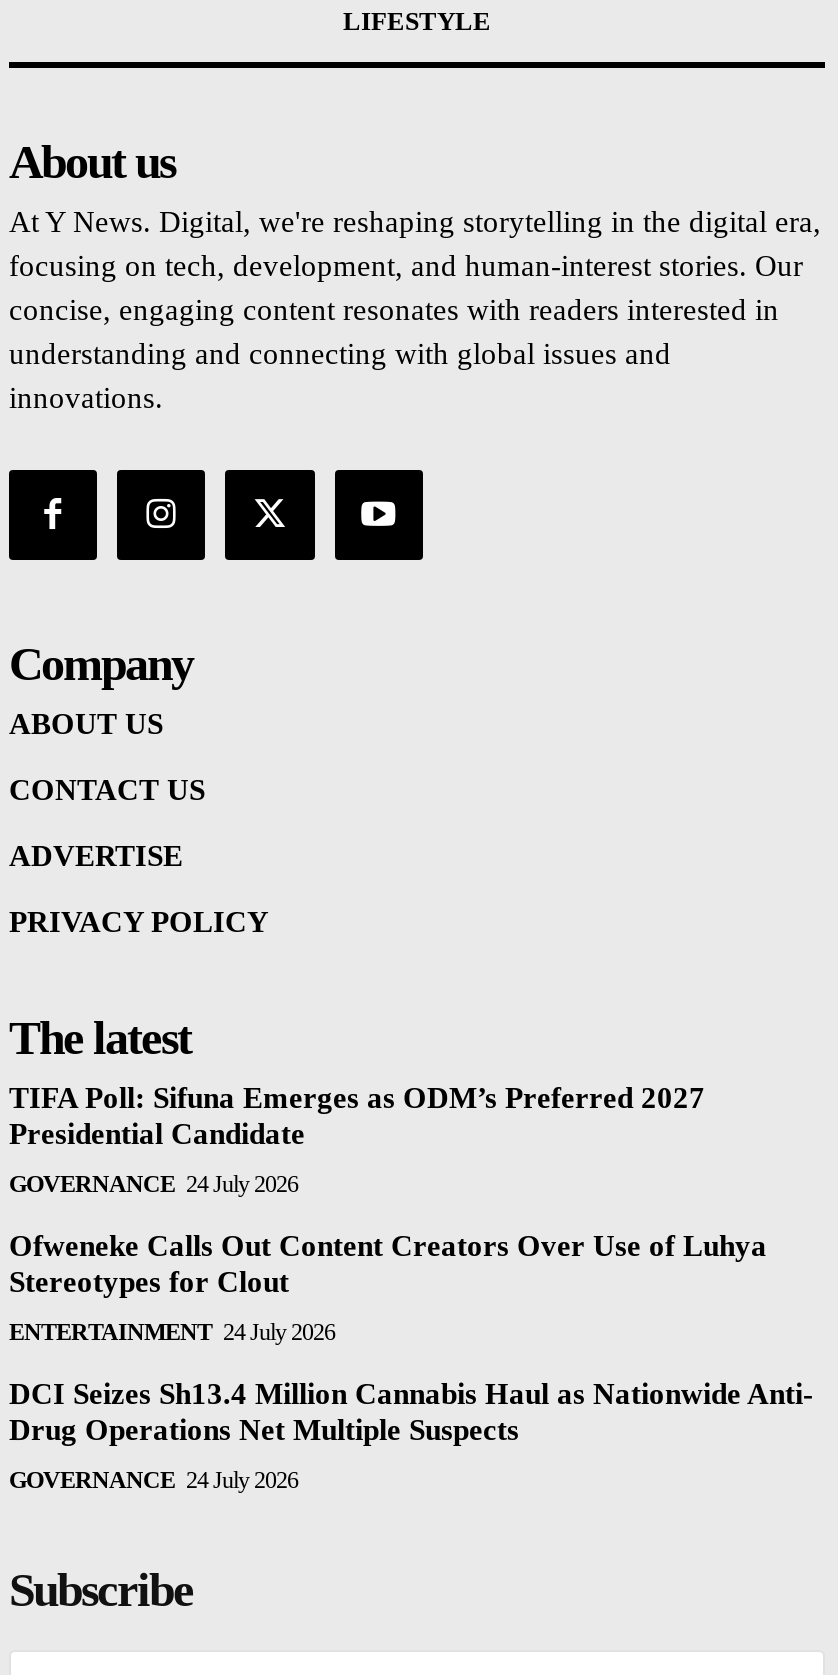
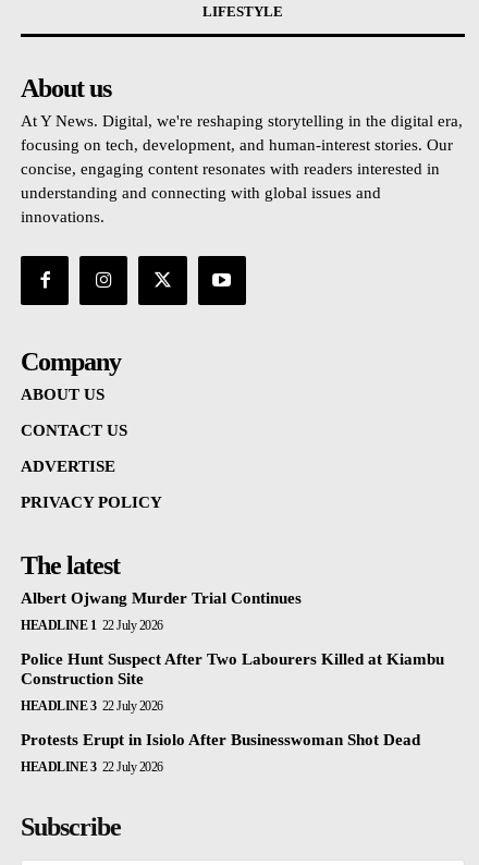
- TIFA Poll: Sifuna Emerges as ODM’s Preferred 2027
- Presidential Candidate
+ Albert Ojwang Murder Trial Continues

- GOVERNANCE 24 July 2026
+ HEADLINE 1 22 July 2026

- Ofweneke Calls Out Content Creators Over Use of Luhya
- Stereotypes for Clout
+ Police Hunt Suspect After Two Labourers Killed at Kiambu
+ Construction Site

- ENTERTAINMENT 24 July 2026
+ HEADLINE 3 22 July 2026

- DCI Seizes Sh13.4 Million Cannabis Haul as Nationwide Anti-
- Drug Operations Net Multiple Suspects
+ Protests Erupt in Isiolo After Businesswoman Shot Dead

- GOVERNANCE 24 July 2026
+ HEADLINE 3 22 July 2026
